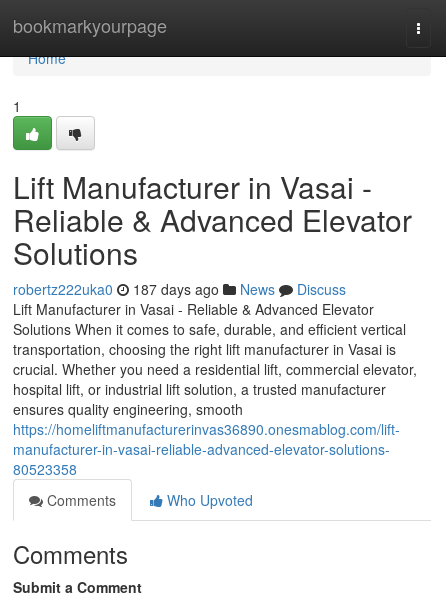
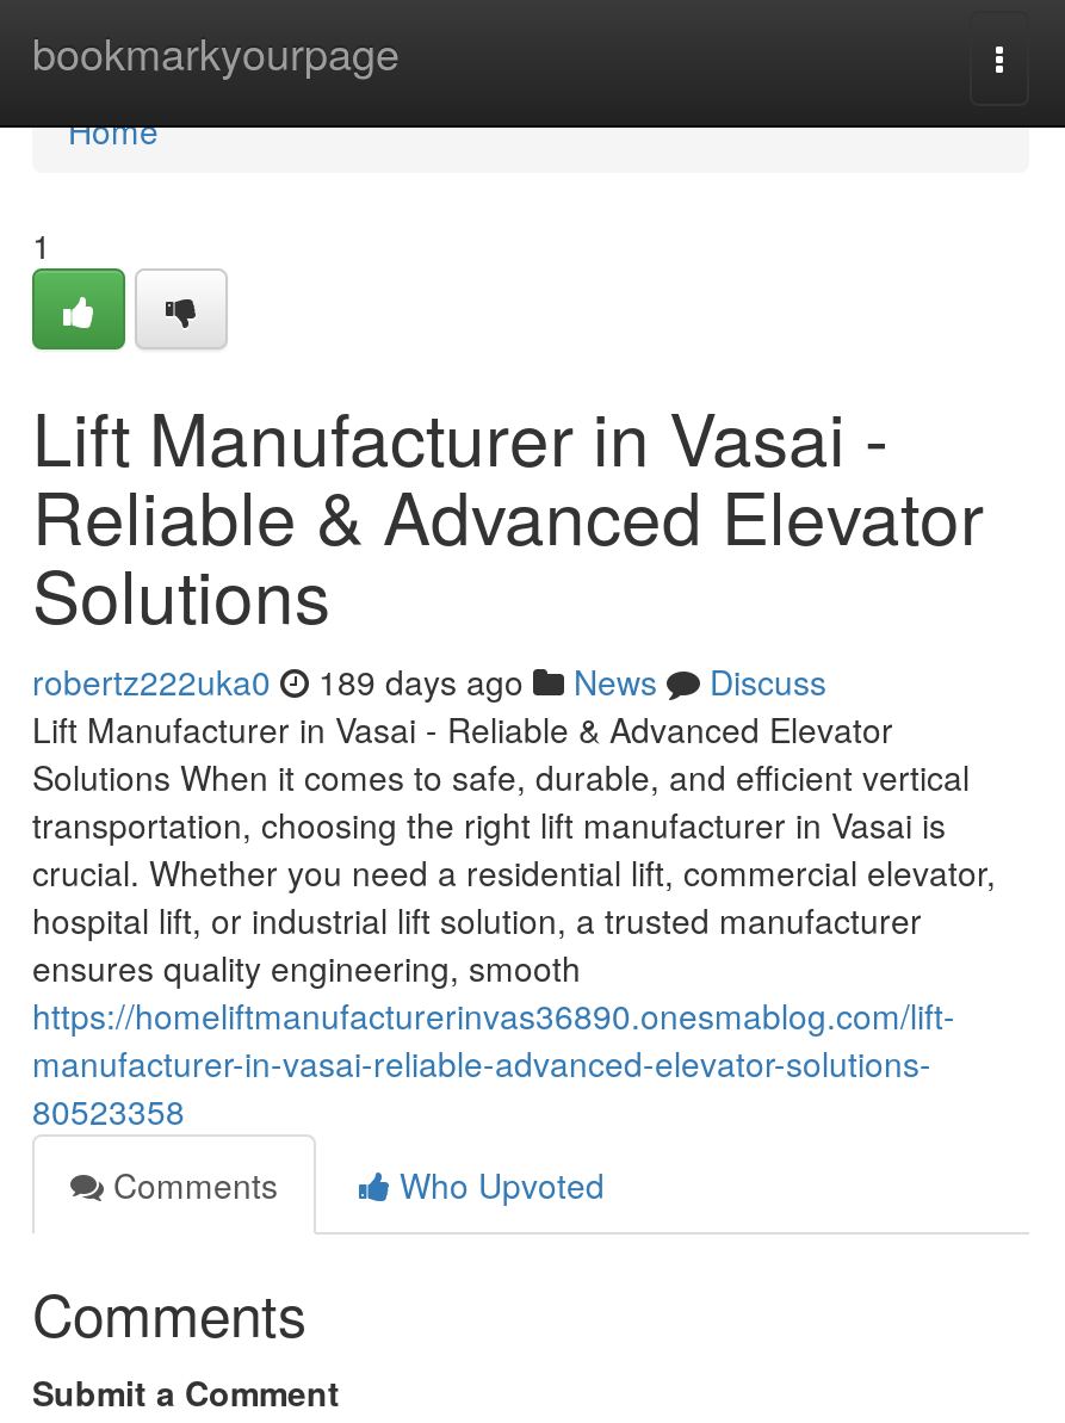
- robertz222uka0 187 days ago News Discuss
+ robertz222uka0 189 days ago News Discuss
